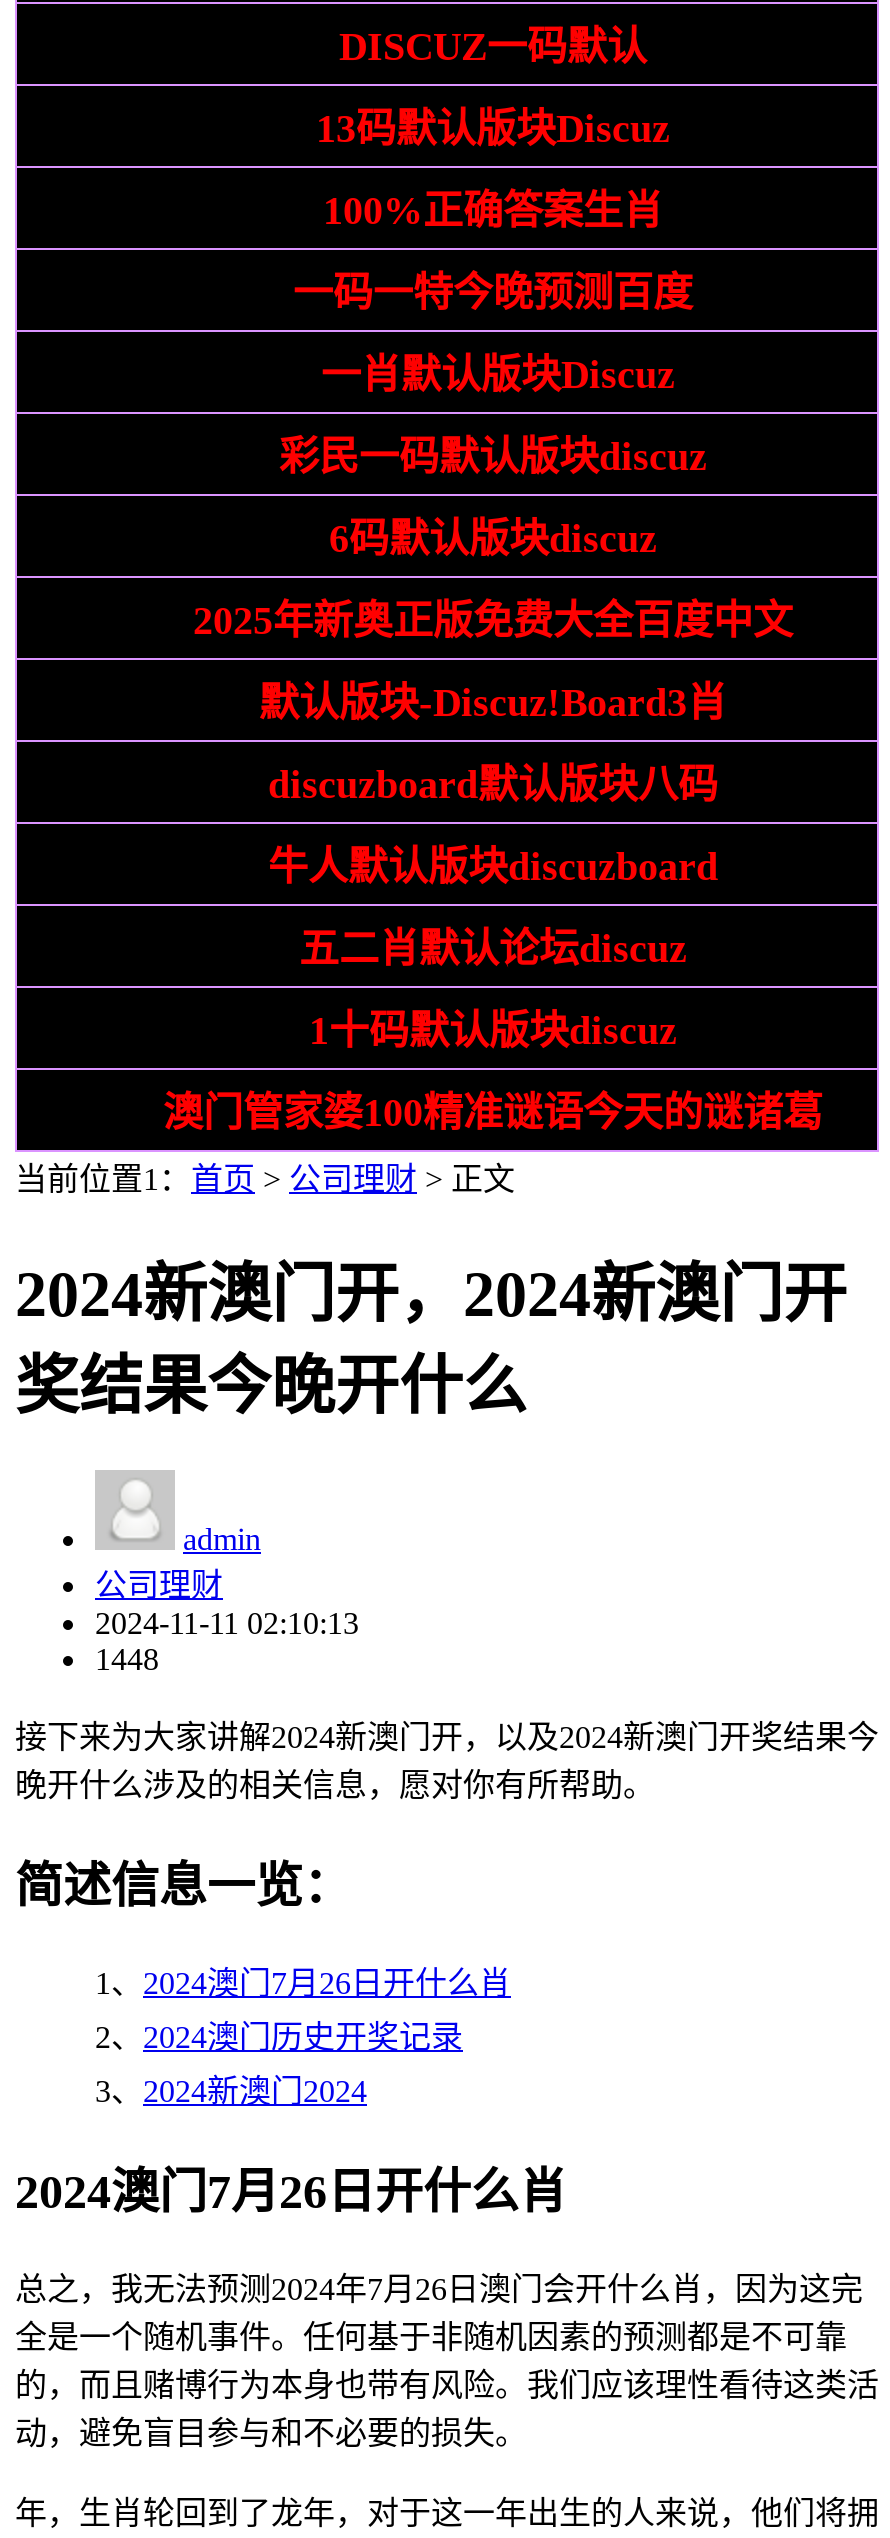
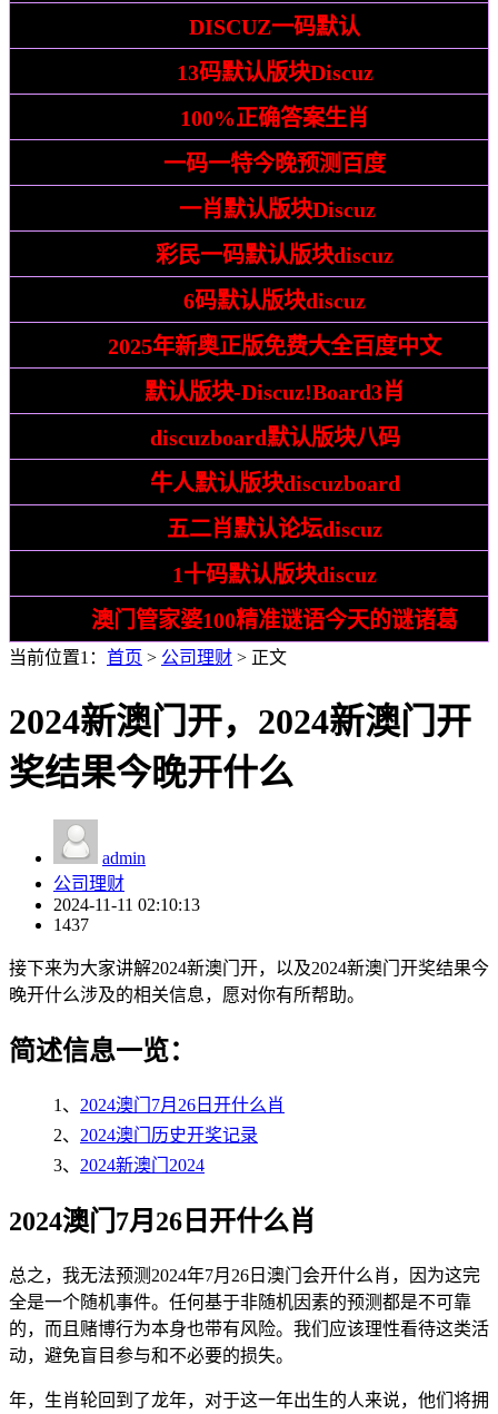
- 1448
+ 1437
